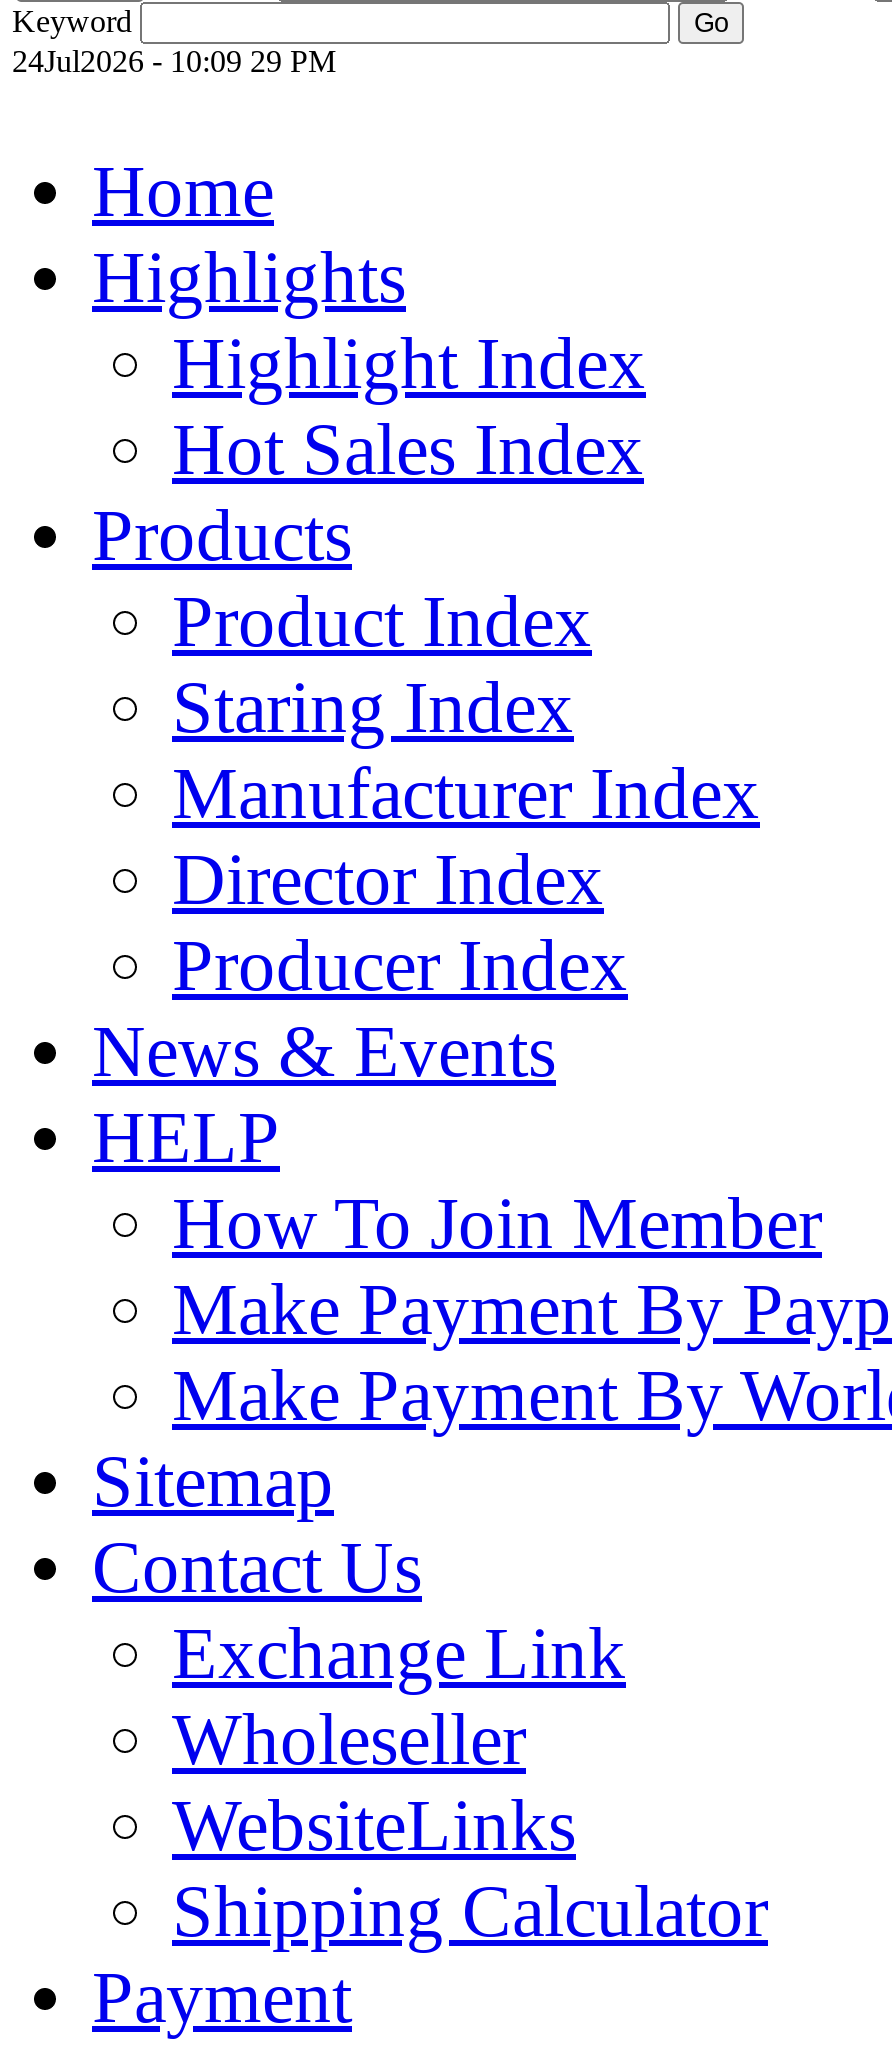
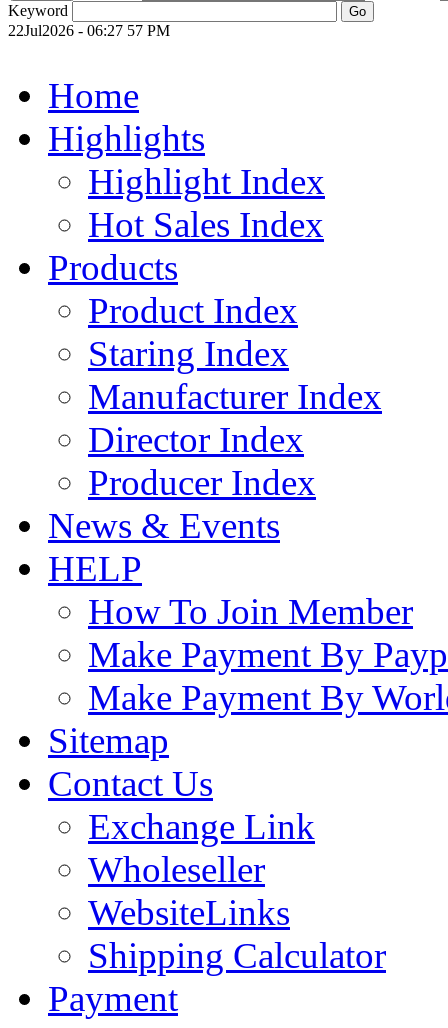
- 24Jul2026 - 10:09 29 PM
+ 22Jul2026 - 06:27 57 PM
